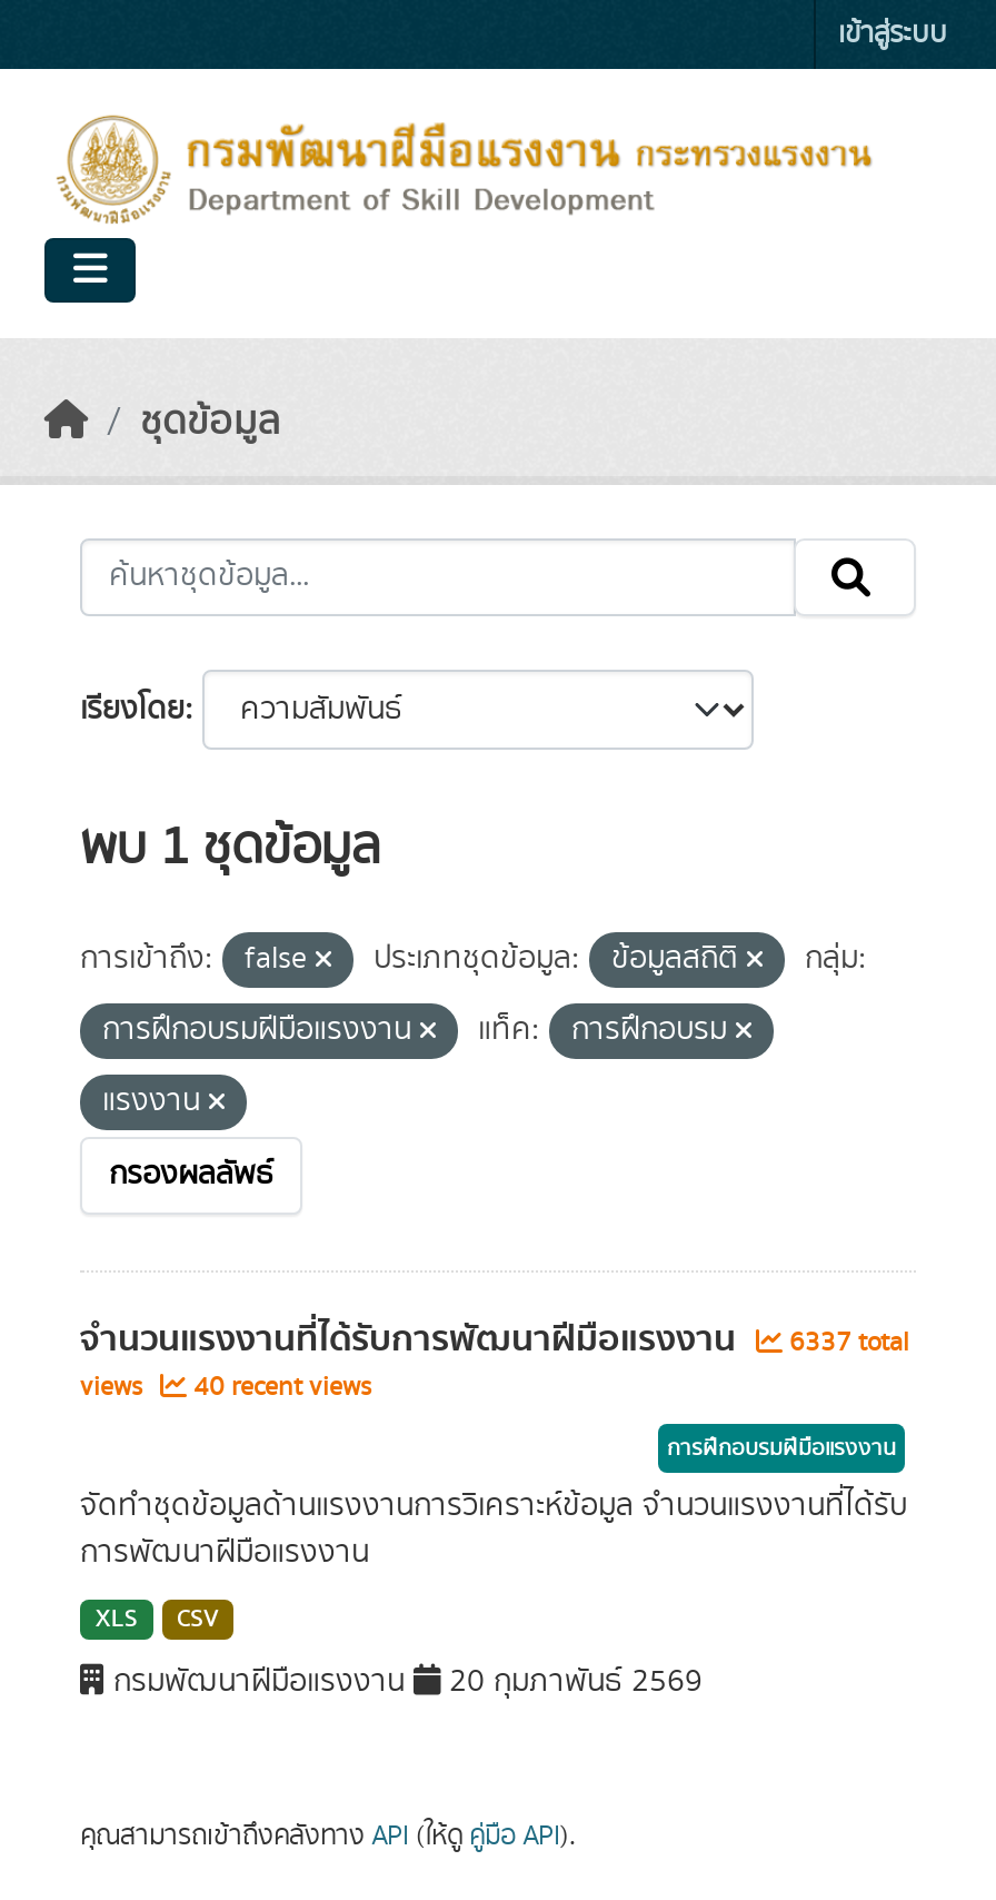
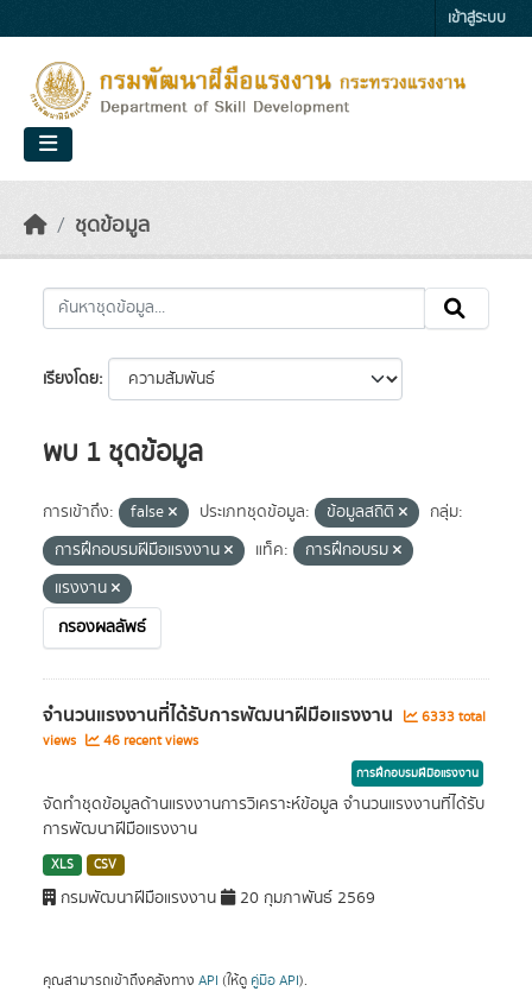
- จำนวนแรงงานที่ได้รับการพัฒนาฝีมือแรงงาน 6337 total
+ จำนวนแรงงานที่ได้รับการพัฒนาฝีมือแรงงาน 6333 total

- views 40 recent views
+ views 46 recent views
